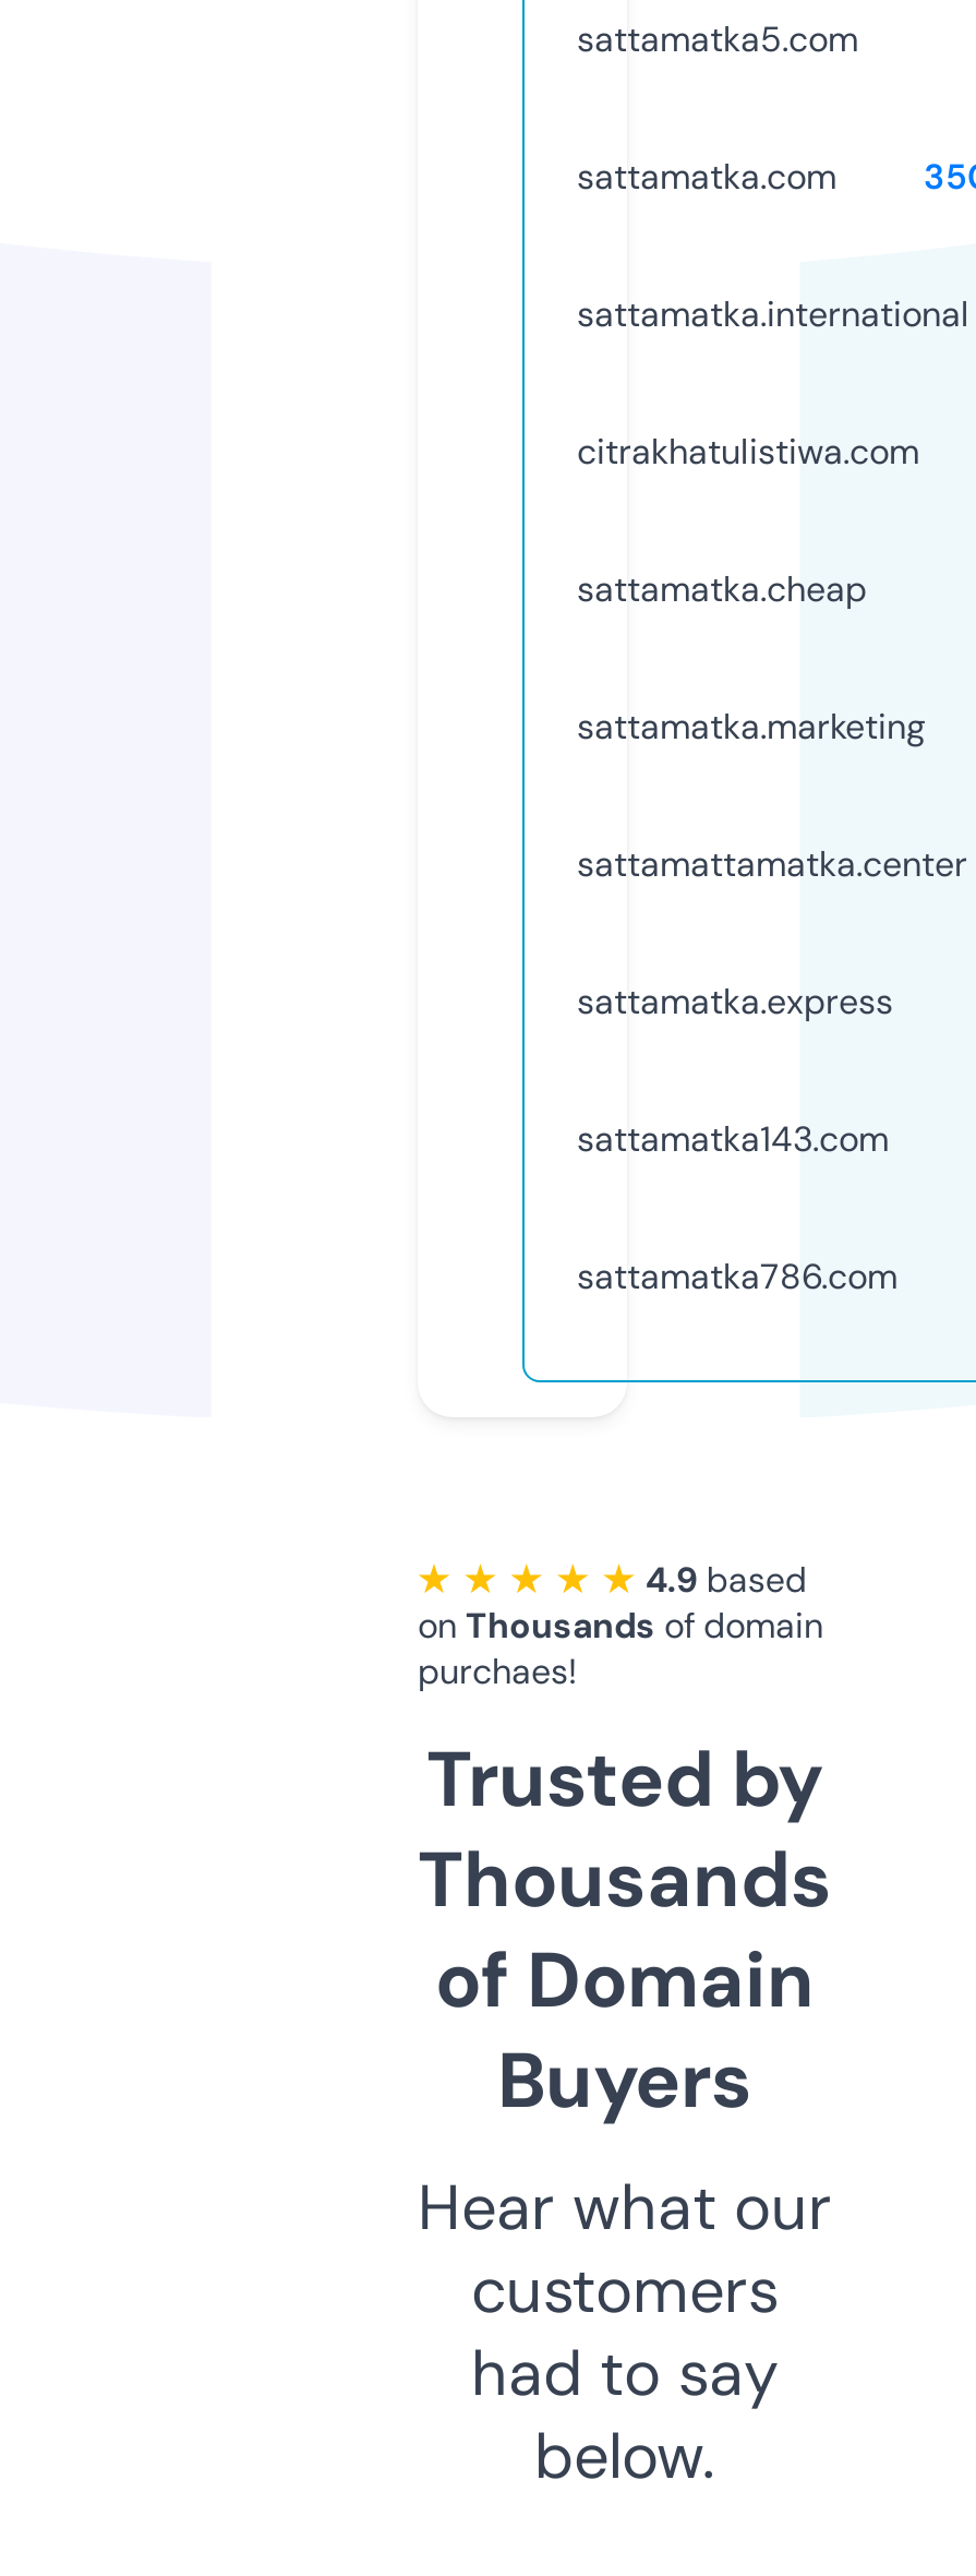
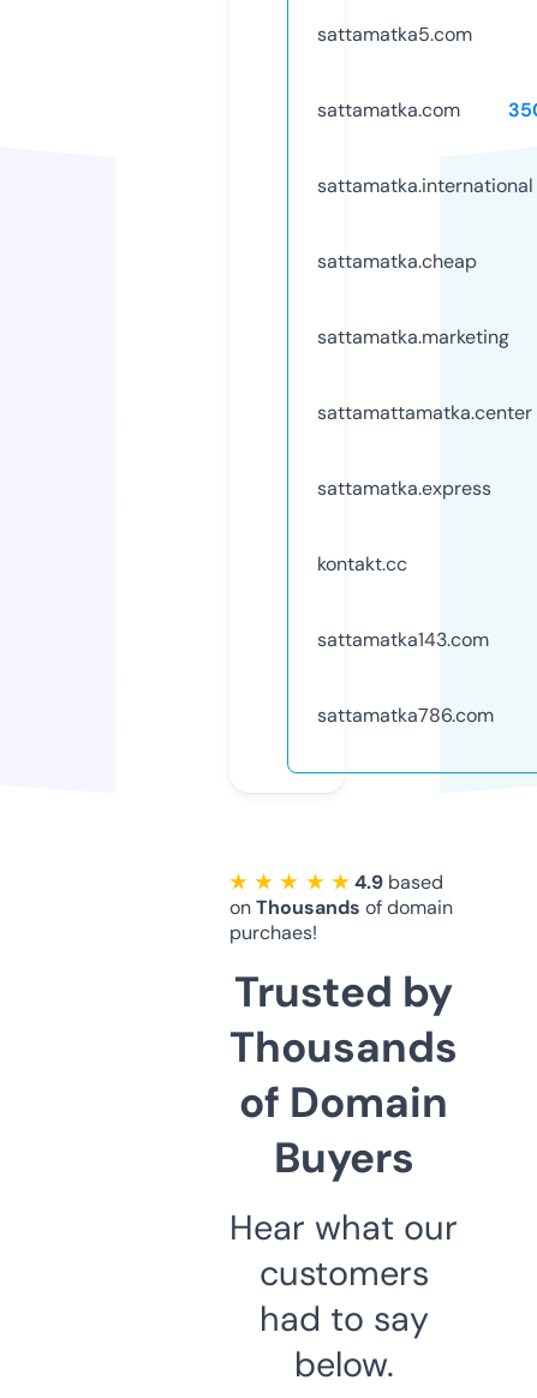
- citrakhatulistiwa.com

moved up: sattamatka.cheap | sattamatka.marketing | sattamattamatka.center | sattamatka.express

+ kontakt.cc
